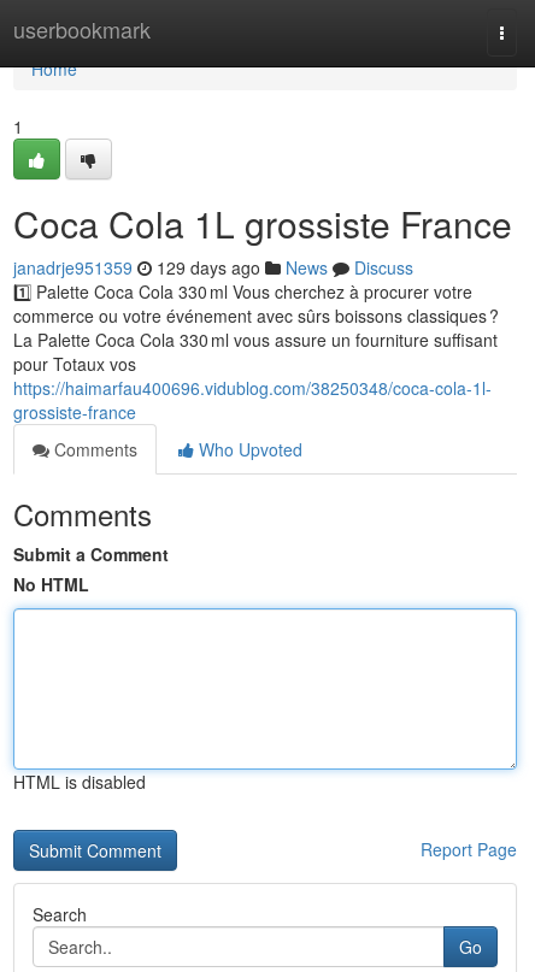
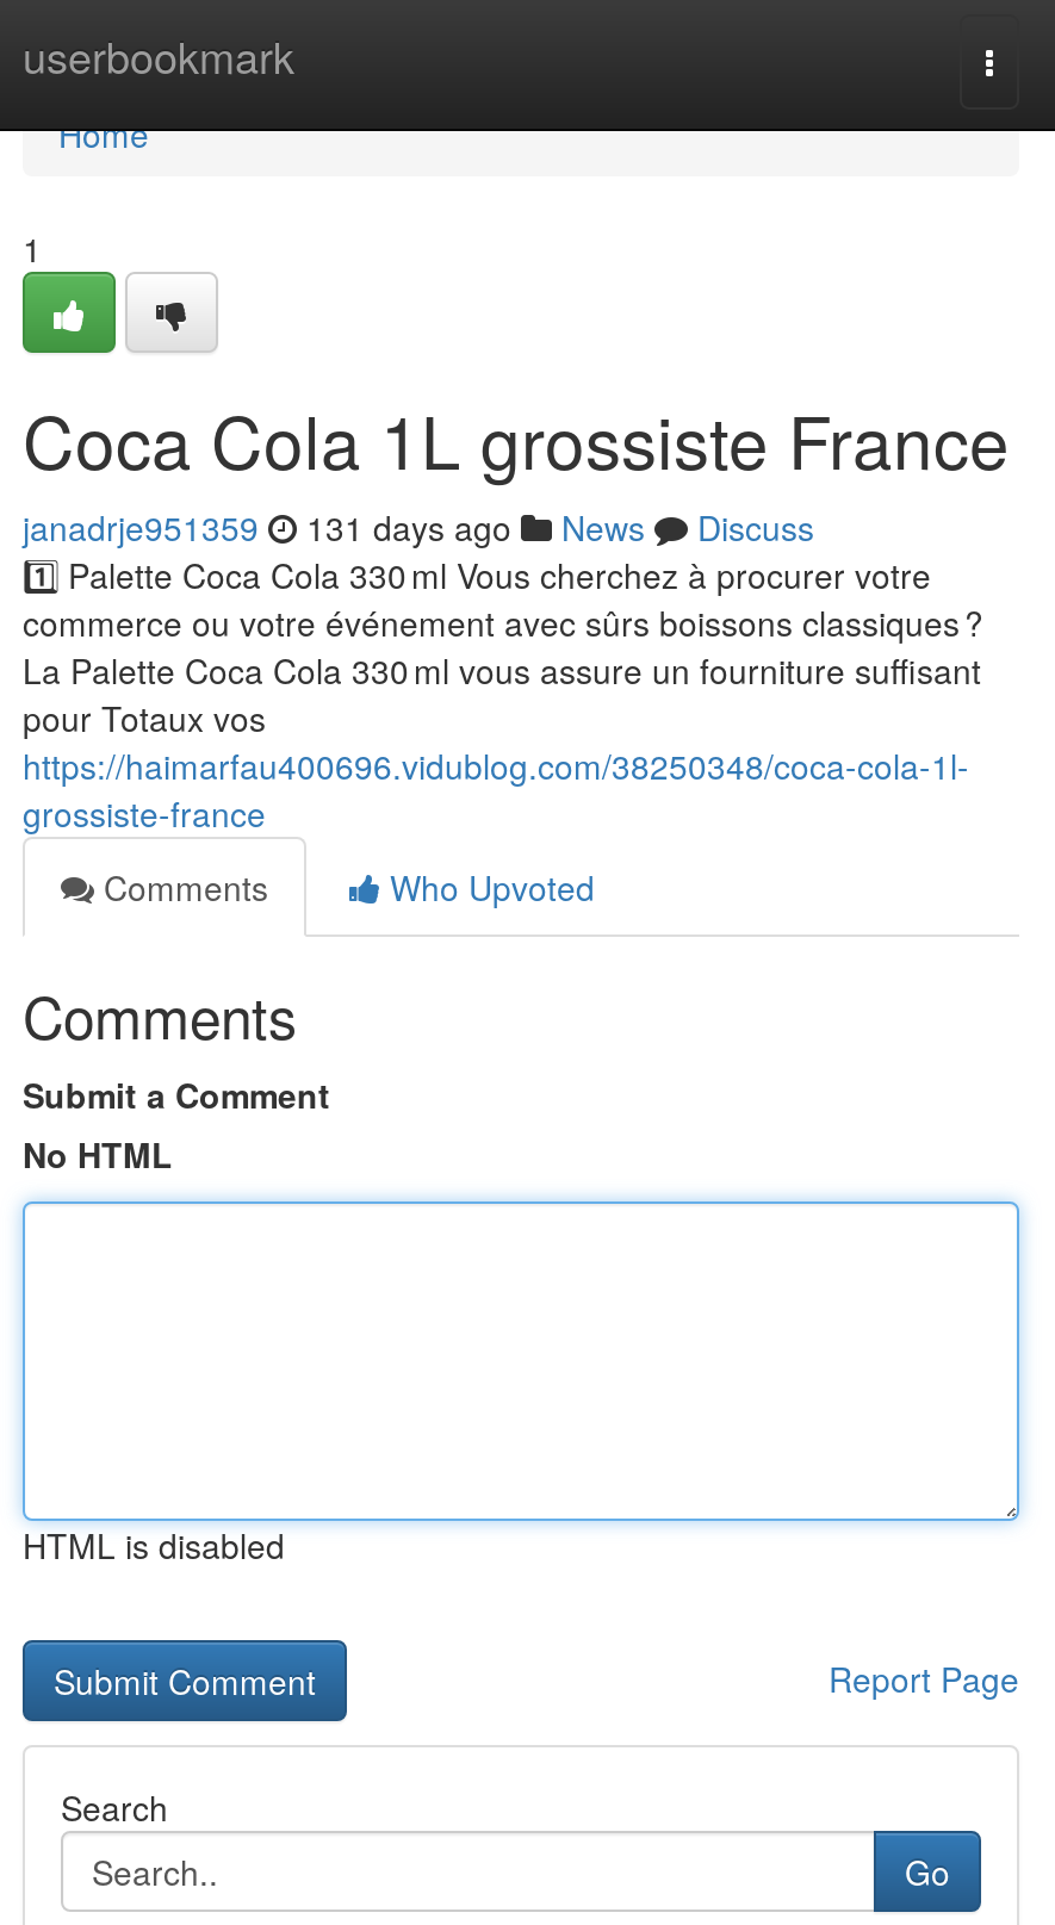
- janadrje951359 129 days ago News Discuss
+ janadrje951359 131 days ago News Discuss
